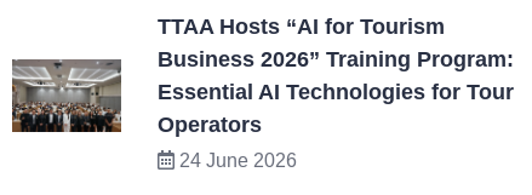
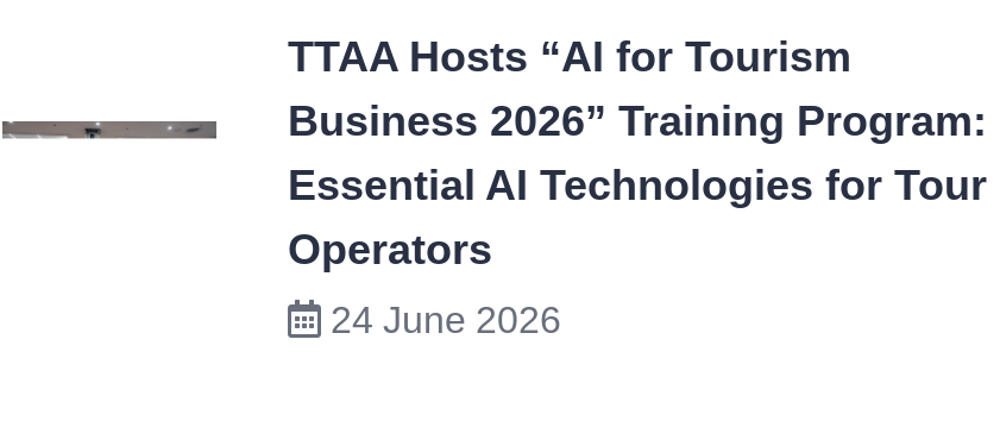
- [image]
